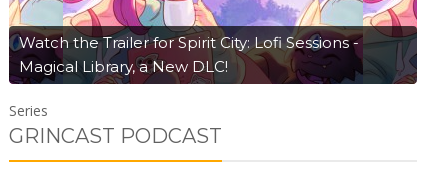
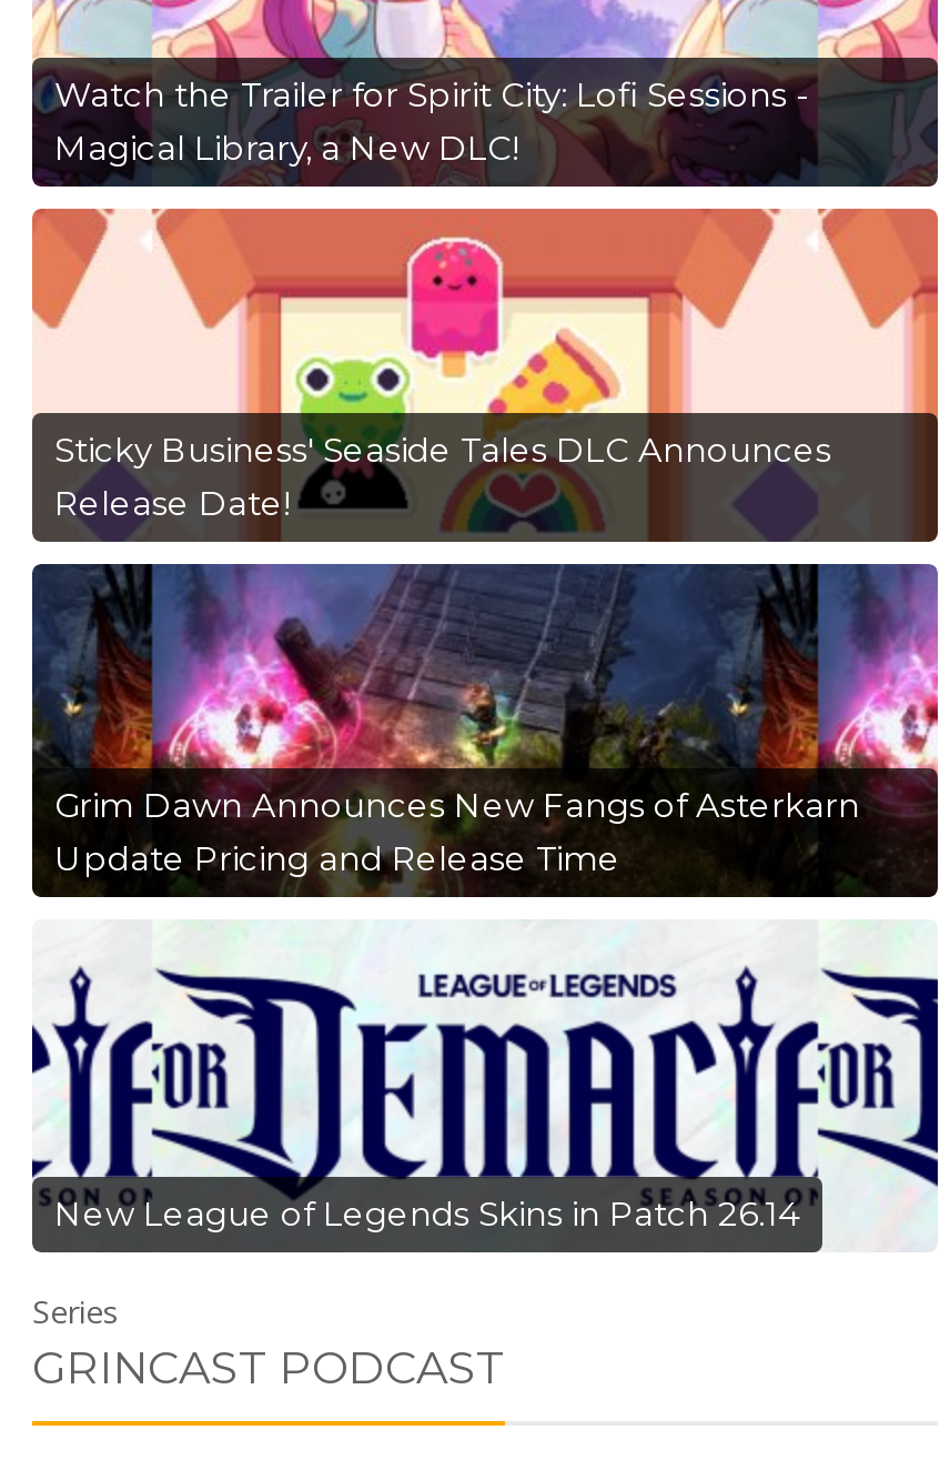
+ [image]
+ Grim Dawn Announces New Fangs of Asterkarn
+ Update Pricing and Release Time

+ [image]
+ New League of Legends Skins in Patch 26.14

+ [image]
+ Sticky Business' Seaside Tales DLC Announces
+ Release Date!
